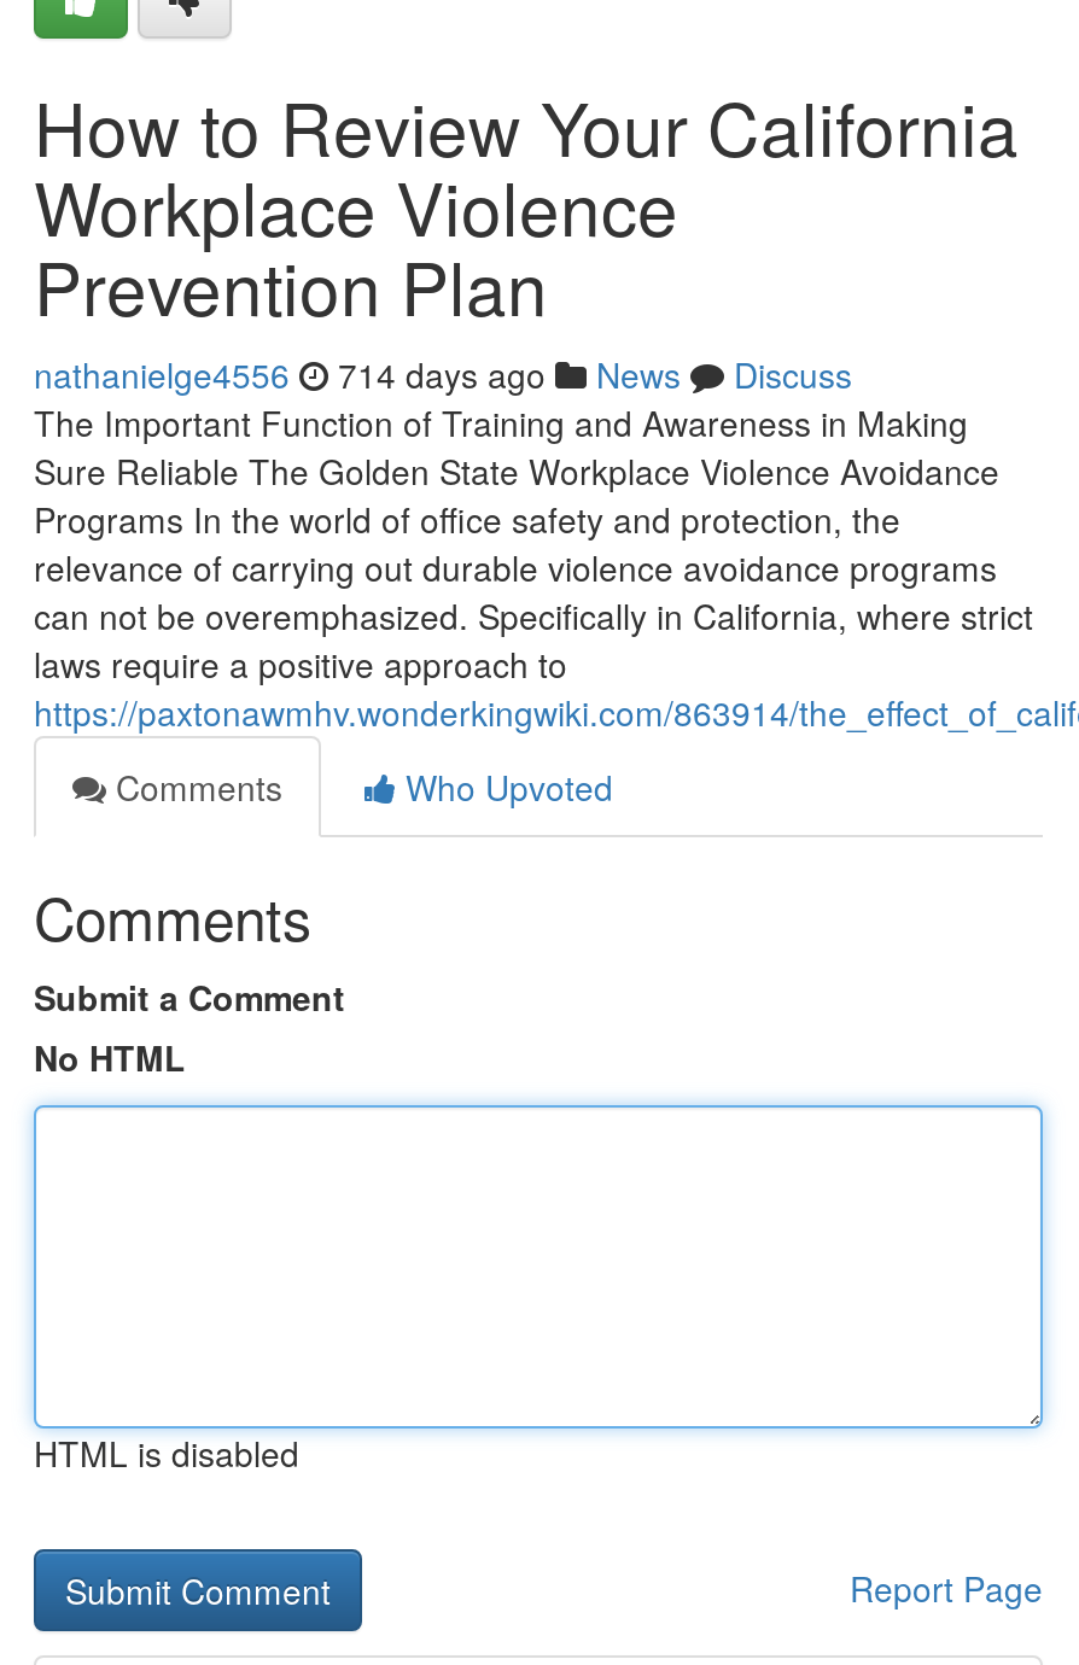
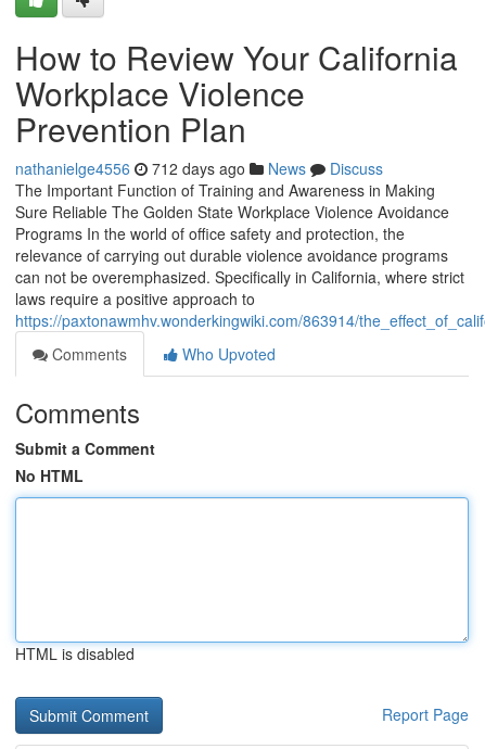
- nathanielge4556 714 days ago News Discuss
+ nathanielge4556 712 days ago News Discuss
